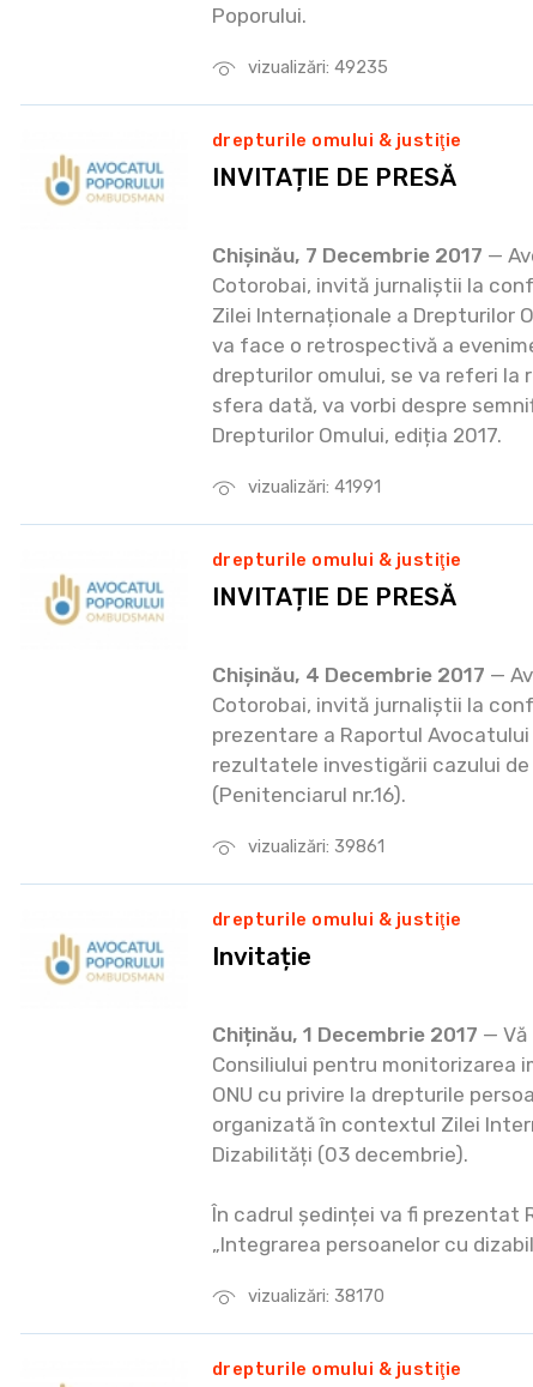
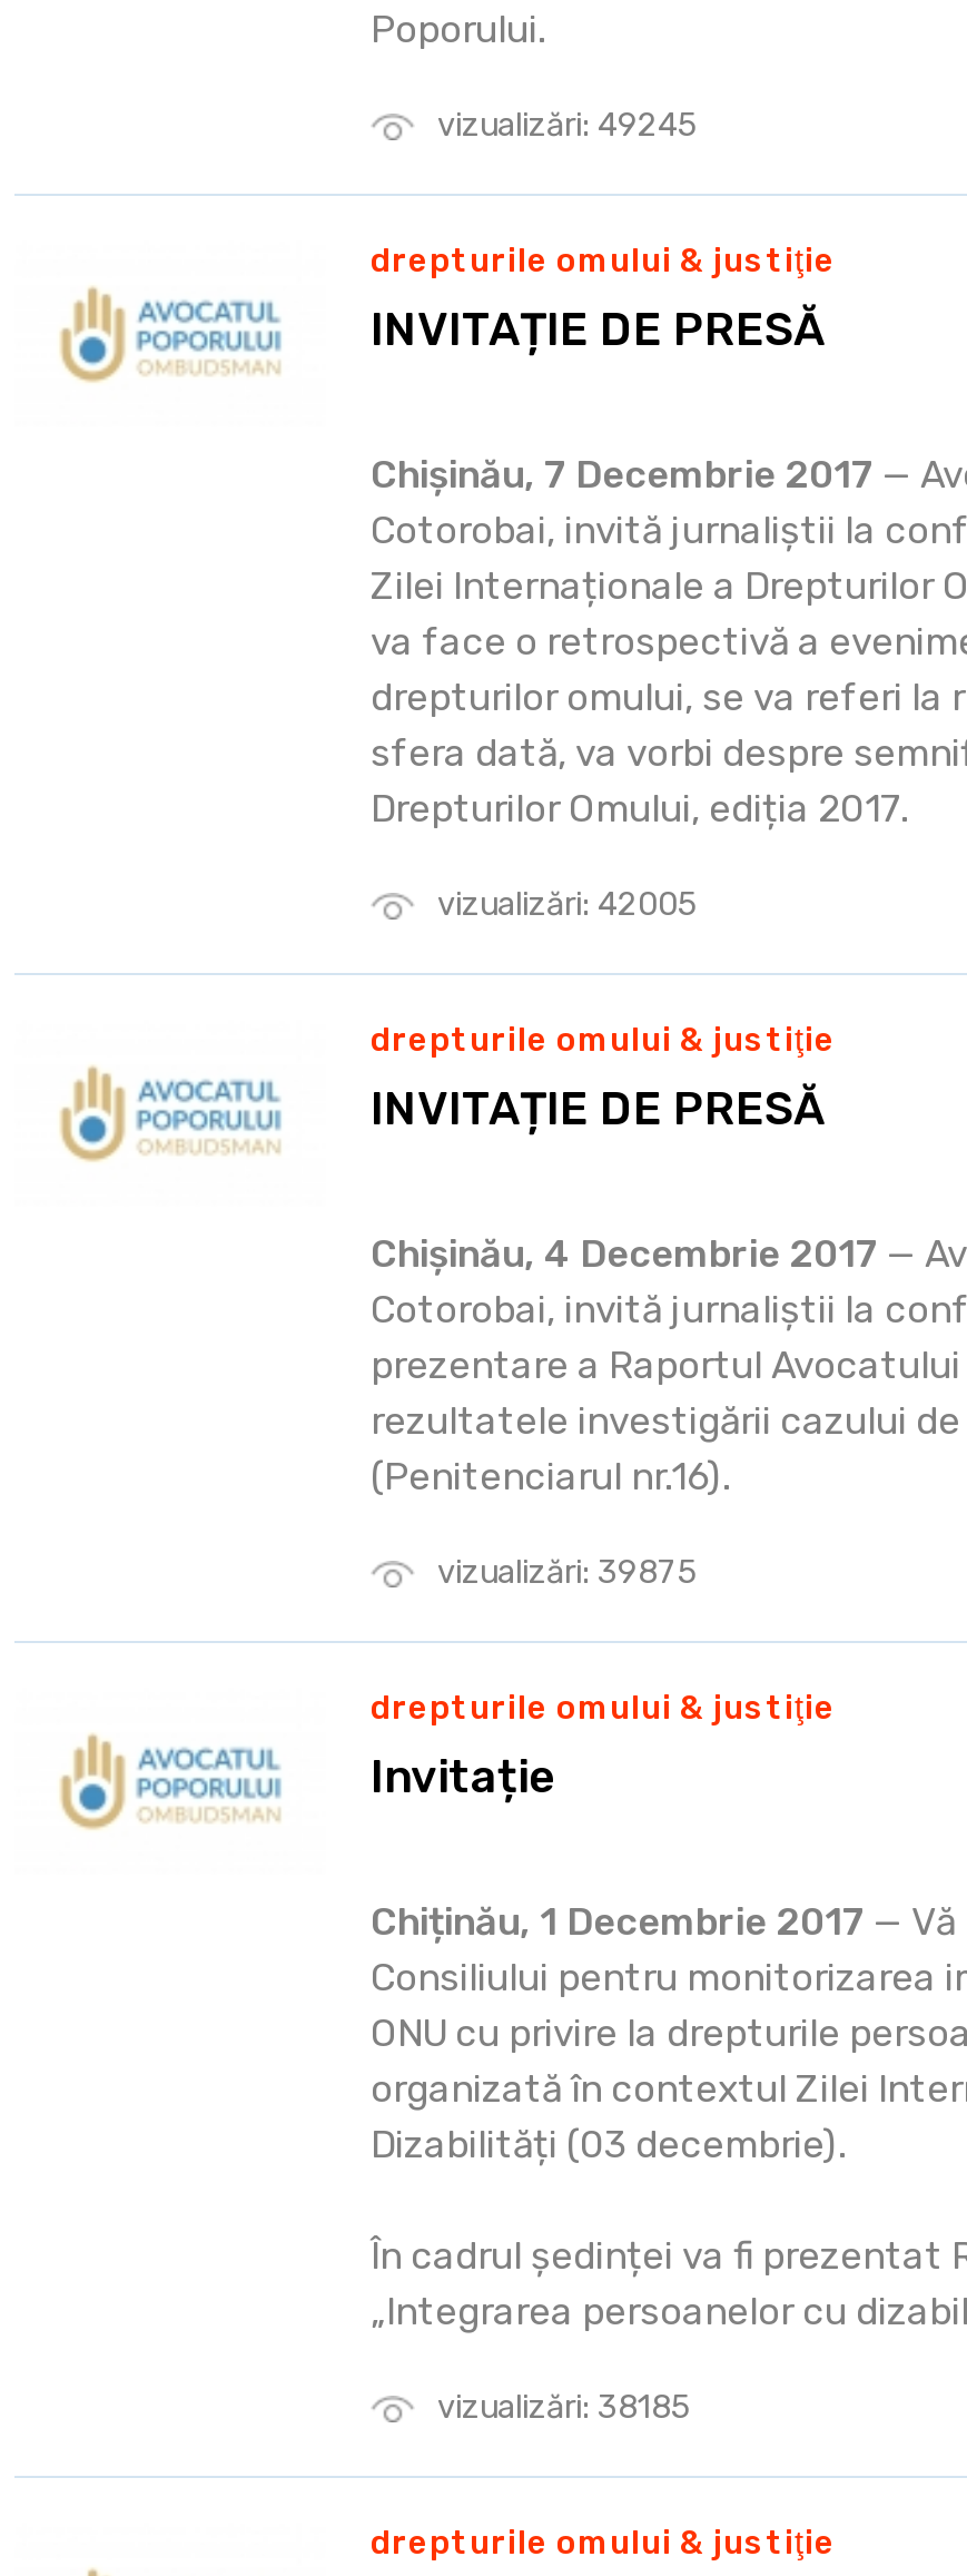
- vizualizări: 49235
+ vizualizări: 49245

- vizualizări: 41991
+ vizualizări: 42005

- vizualizări: 39861
+ vizualizări: 39875

- vizualizări: 38170
+ vizualizări: 38185
